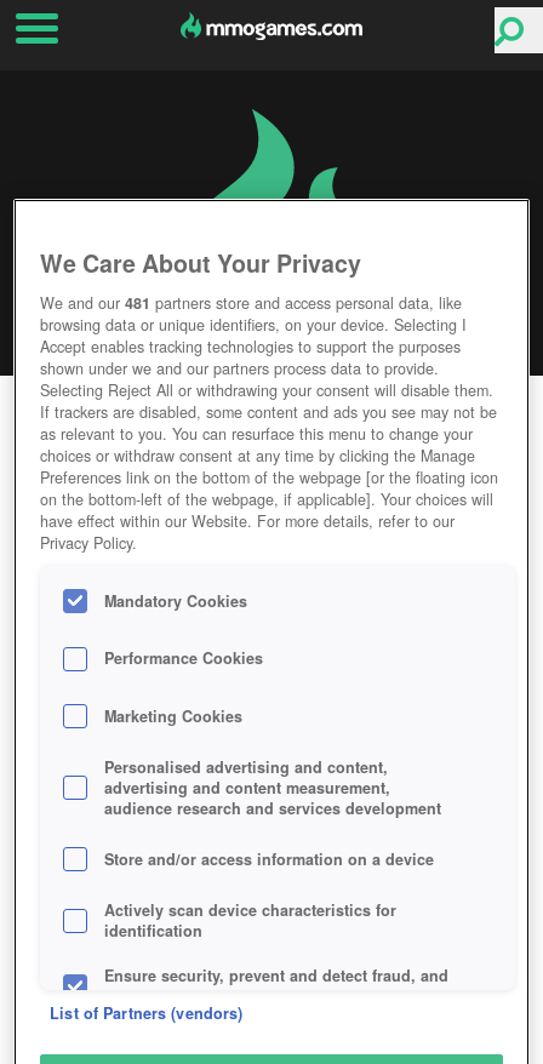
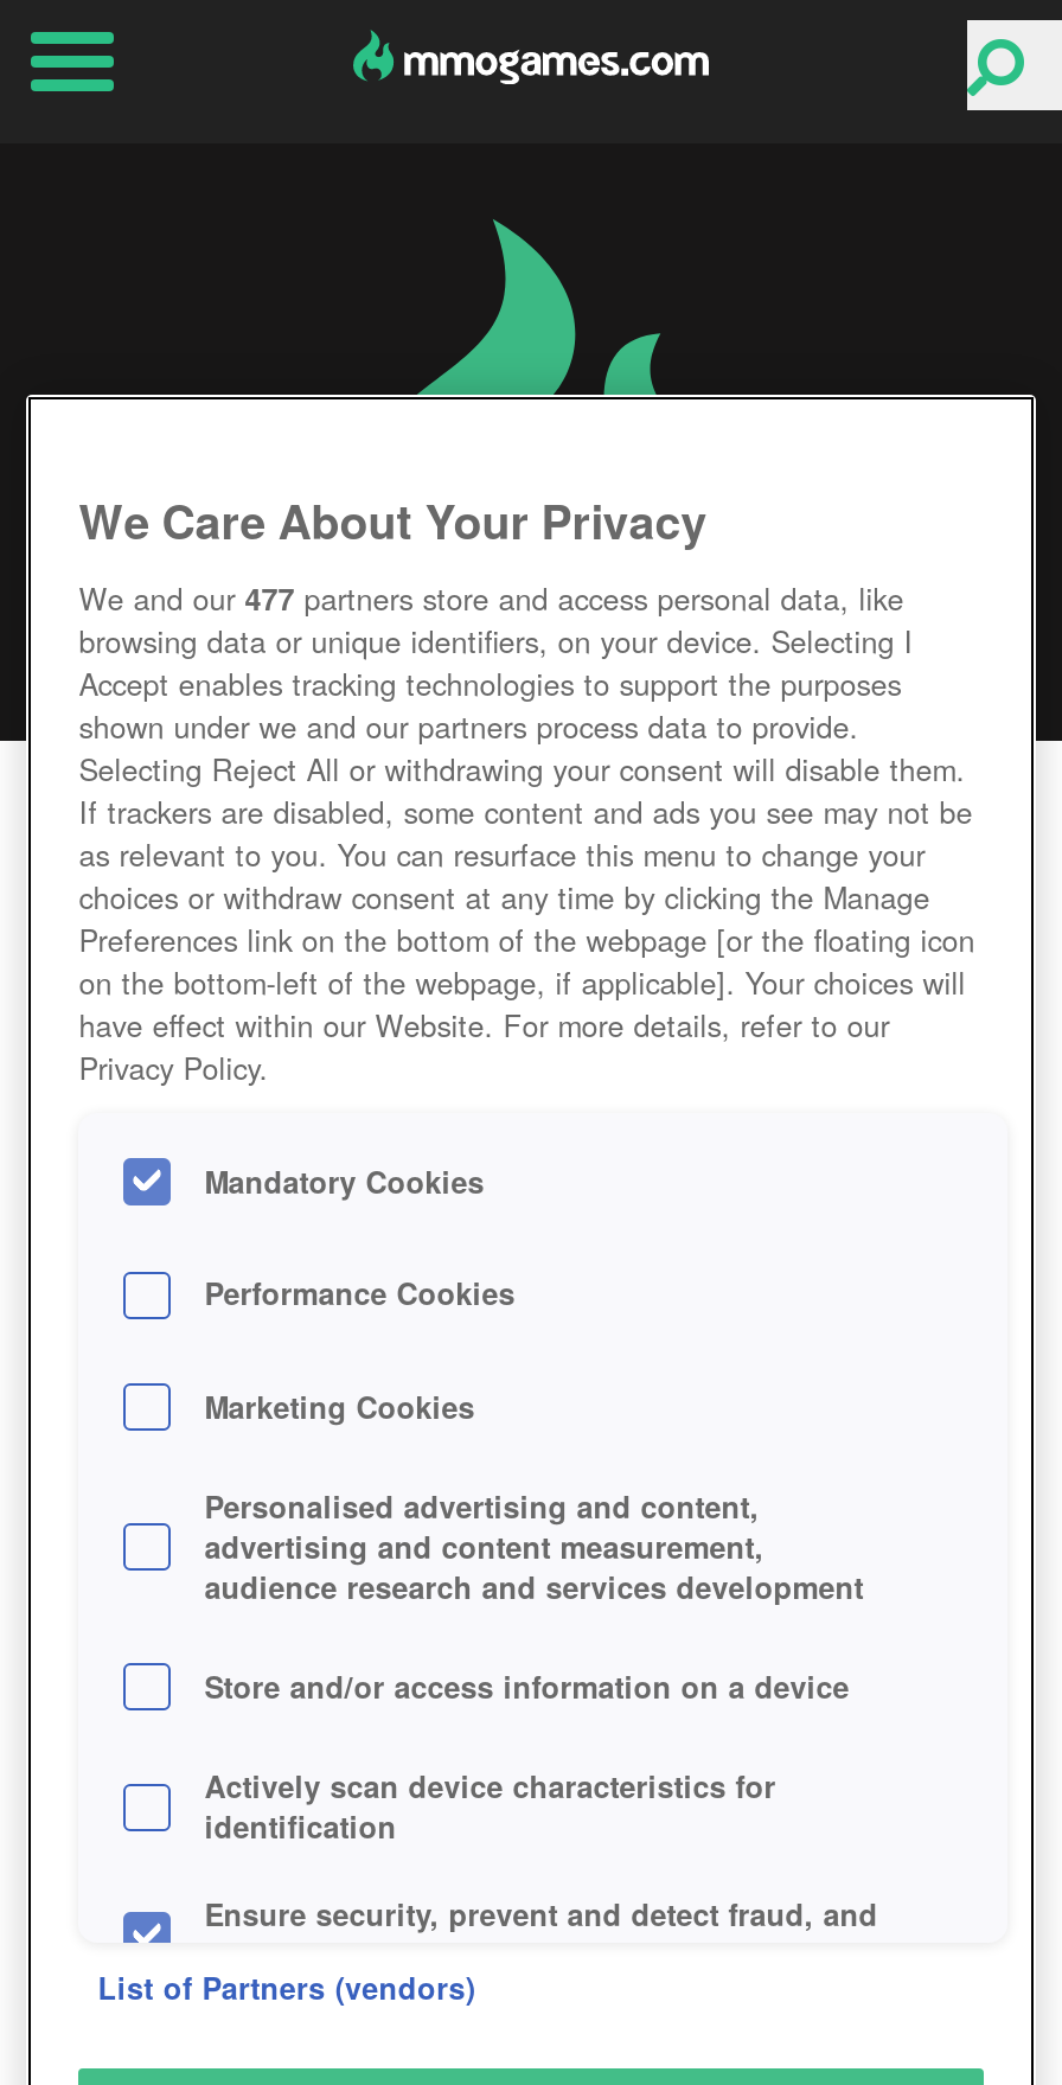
- We and our 481 partners store and access personal data, like
+ We and our 477 partners store and access personal data, like
